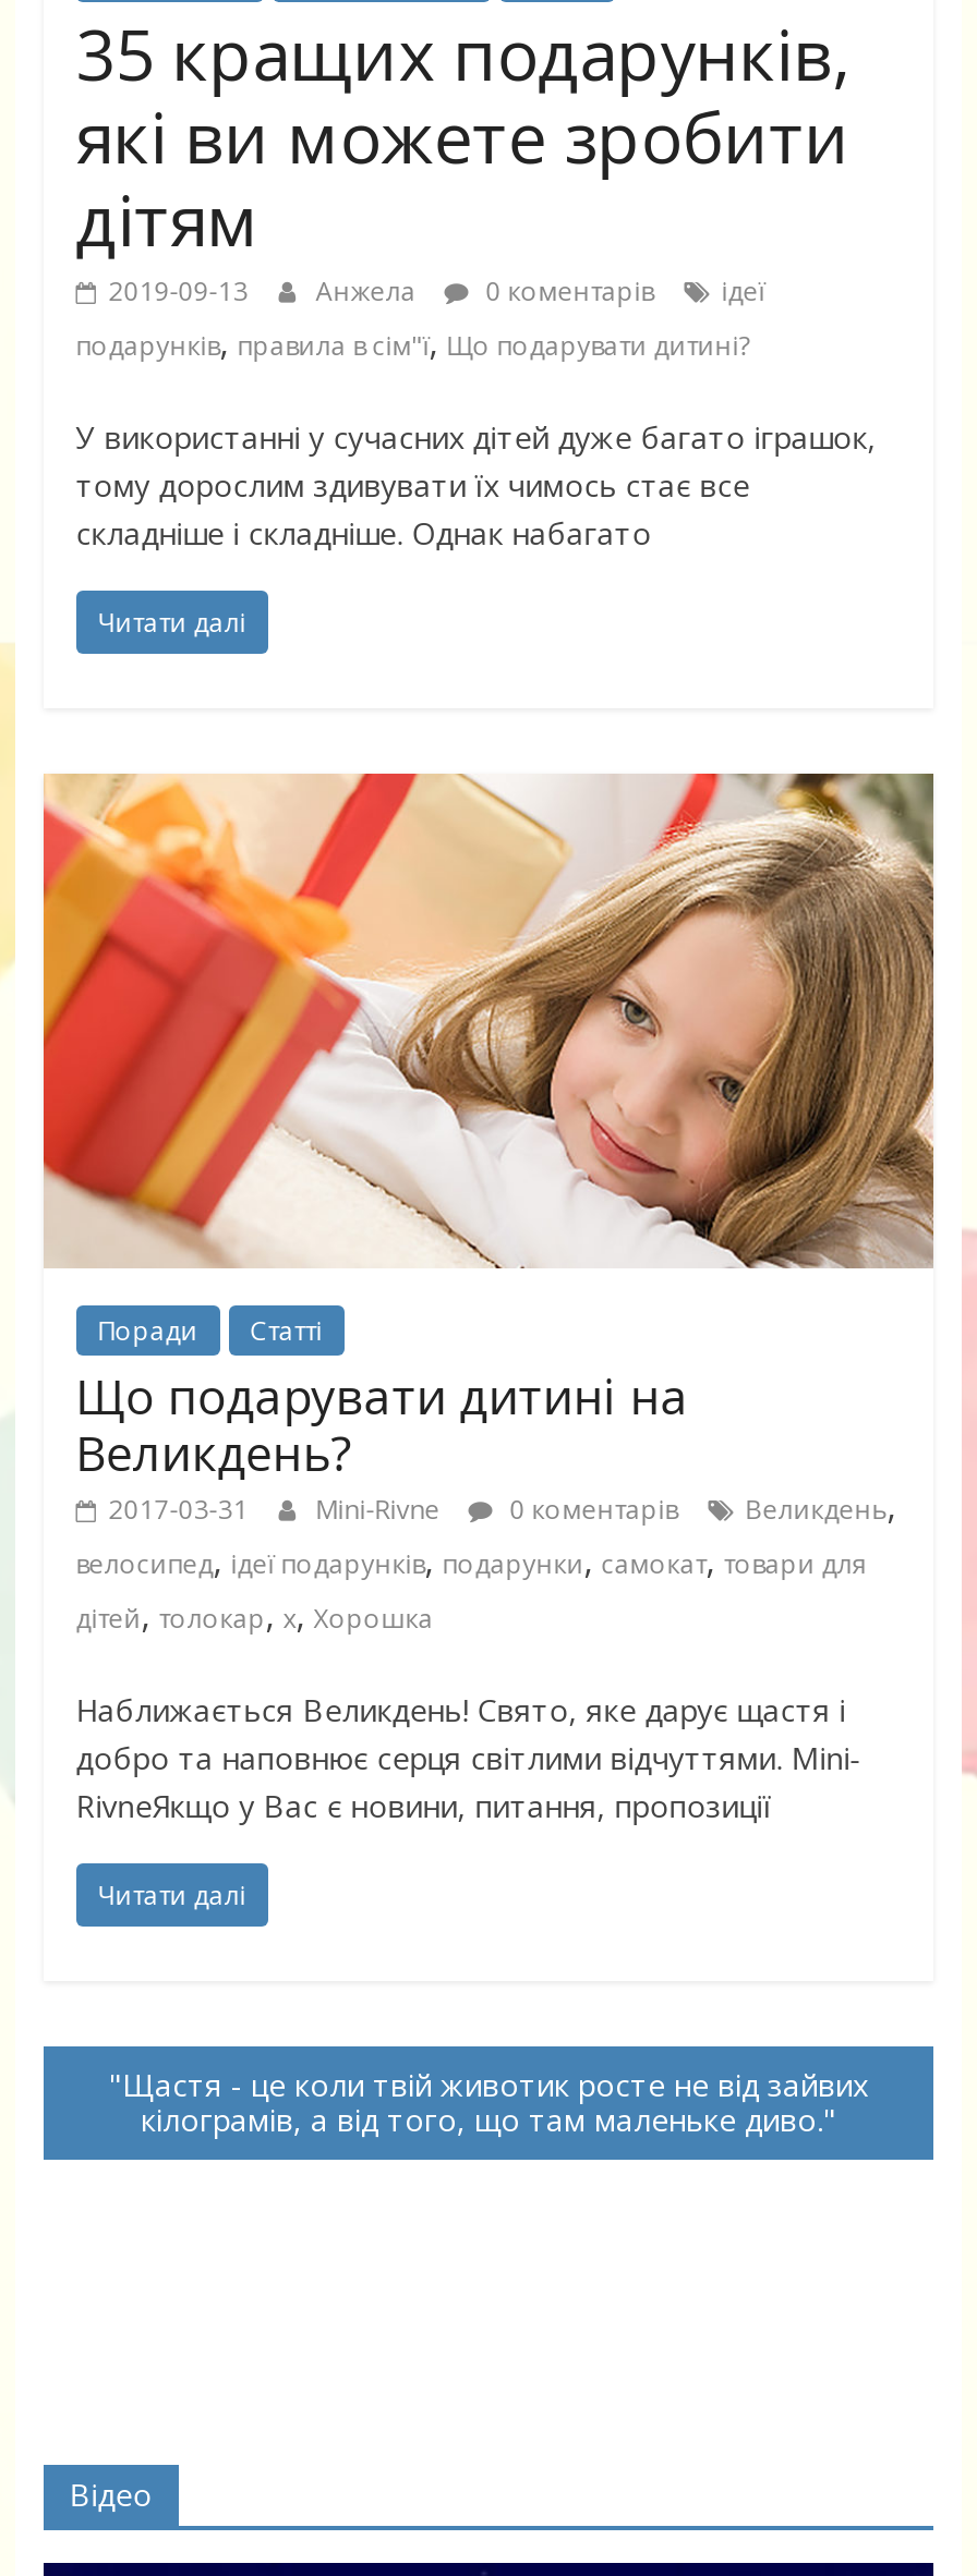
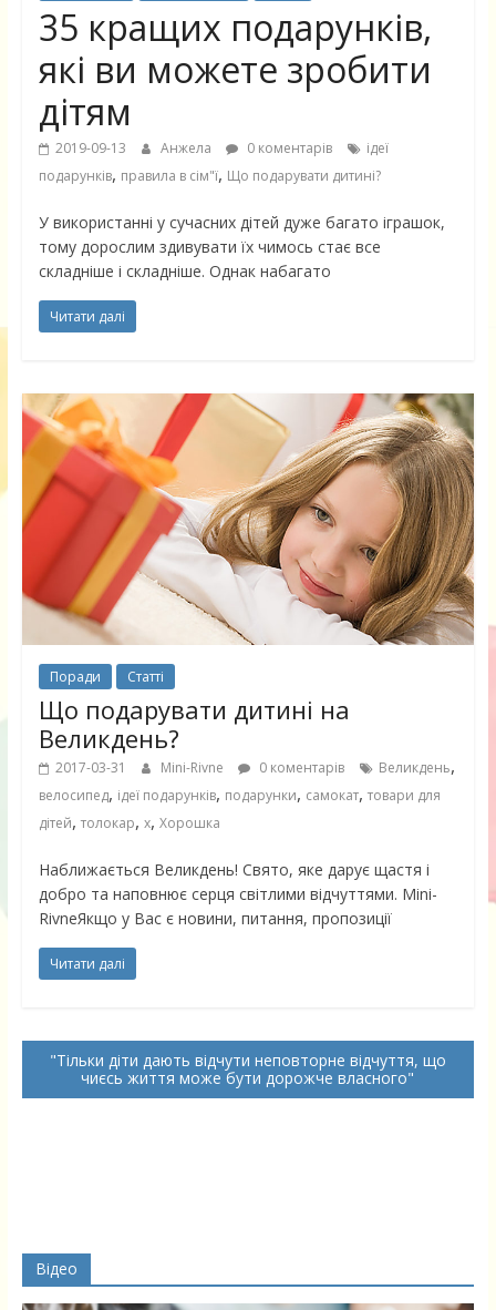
- Щастя - це коли твій животик росте не від зайвих
- кілограмів, а від того, що там маленьке диво.
+ Тільки діти дають відчути неповторне відчуття, що
+ чиєсь життя може бути дорожче власного
